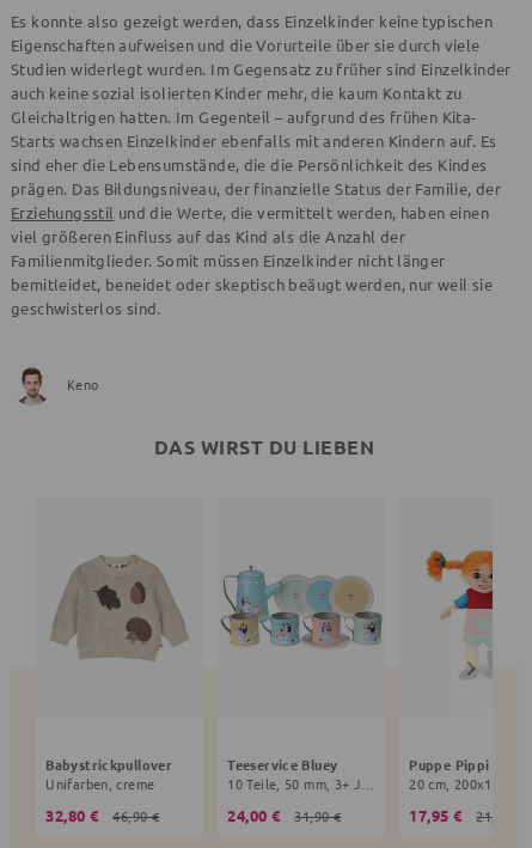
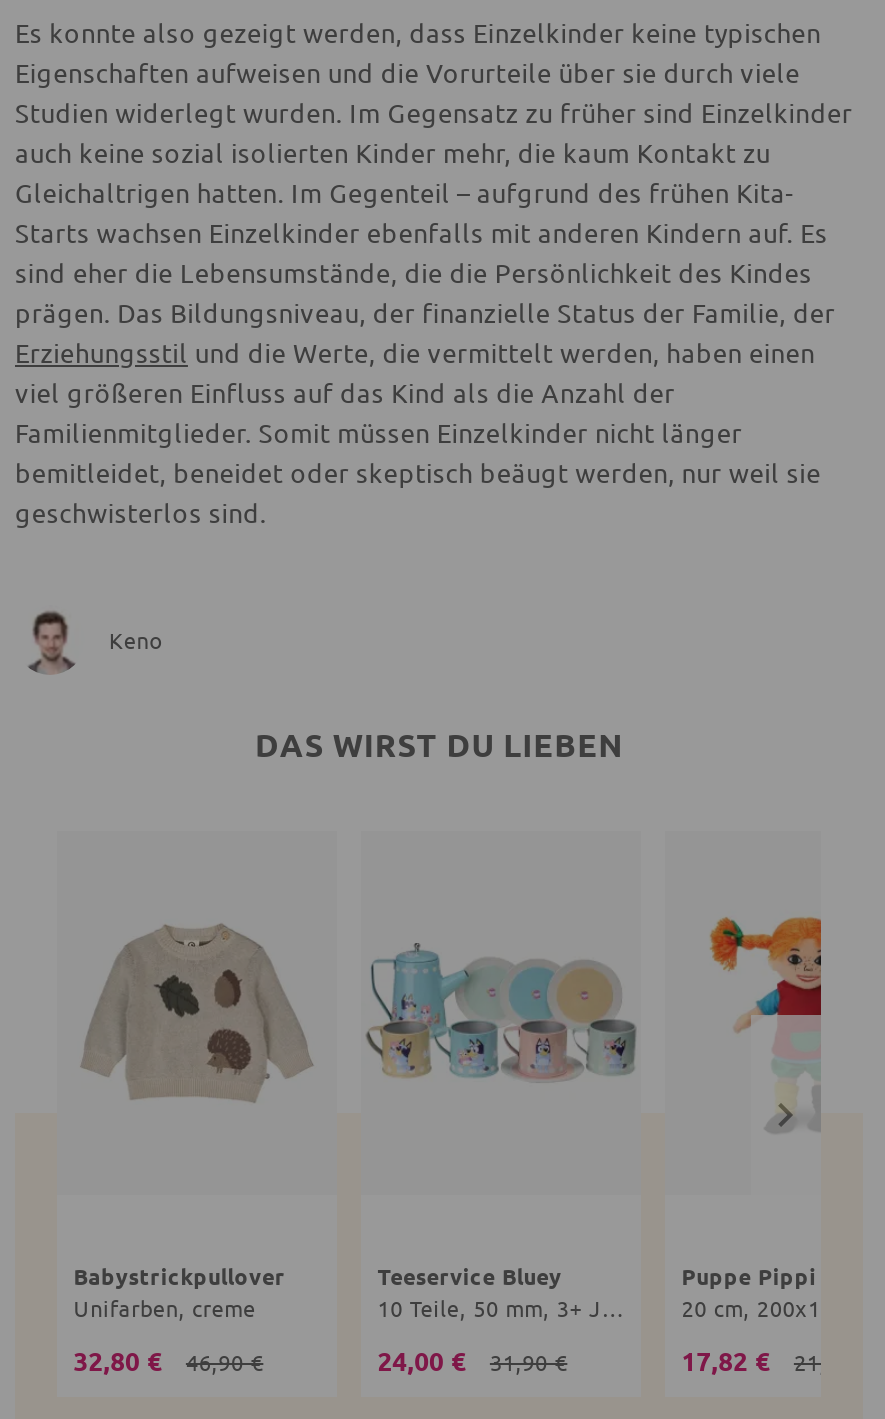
- 17,95 €
+ 17,82 €
